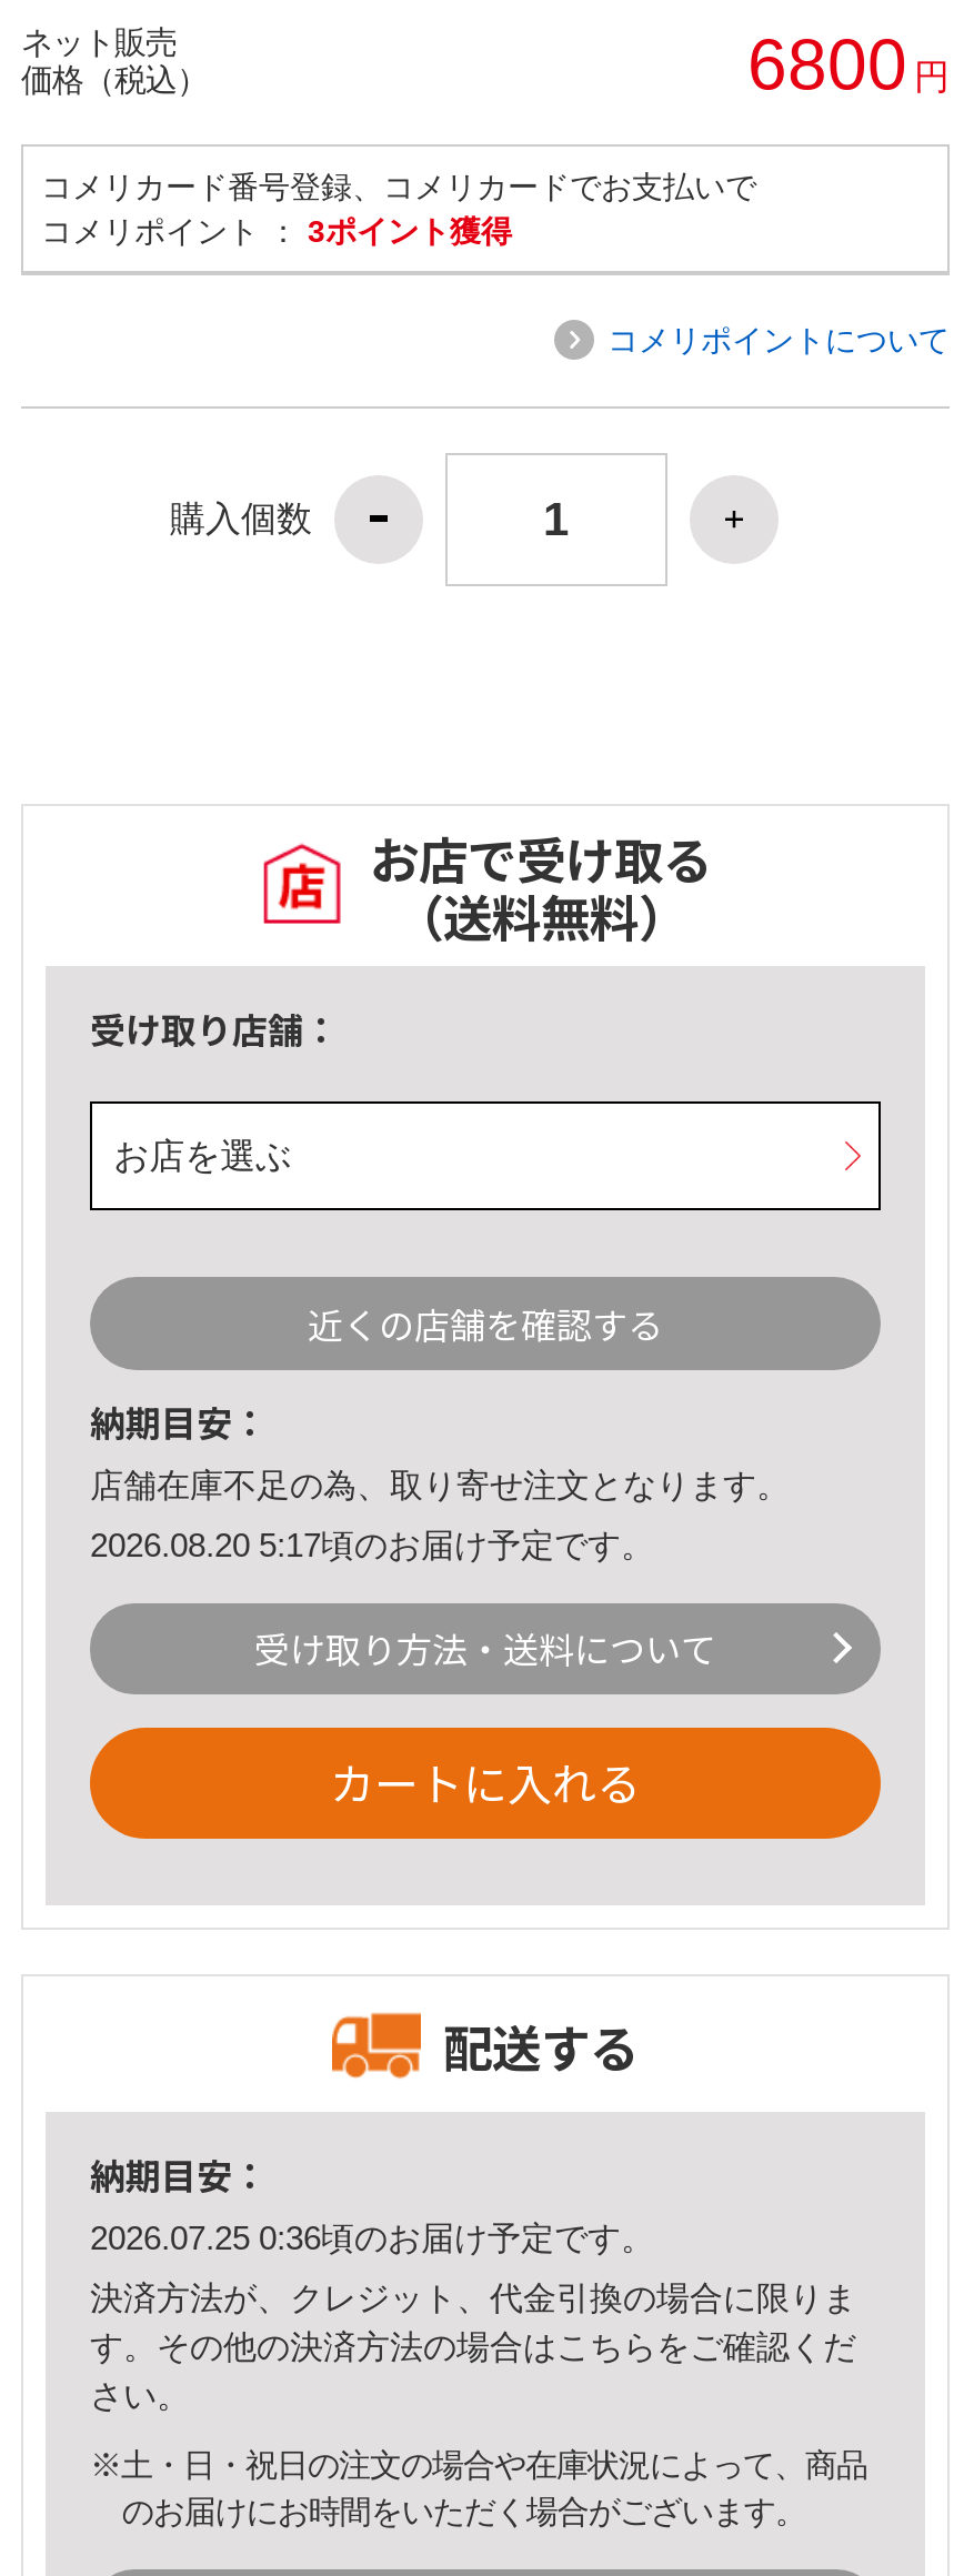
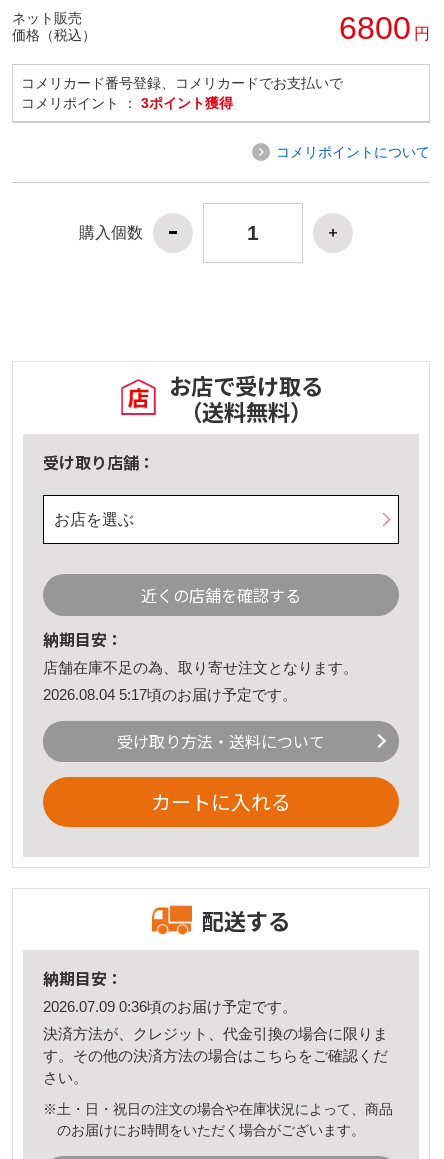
- 2026.08.20 5:17頃のお届け予定です。
+ 2026.08.04 5:17頃のお届け予定です。

- 2026.07.25 0:36頃のお届け予定です。
+ 2026.07.09 0:36頃のお届け予定です。
